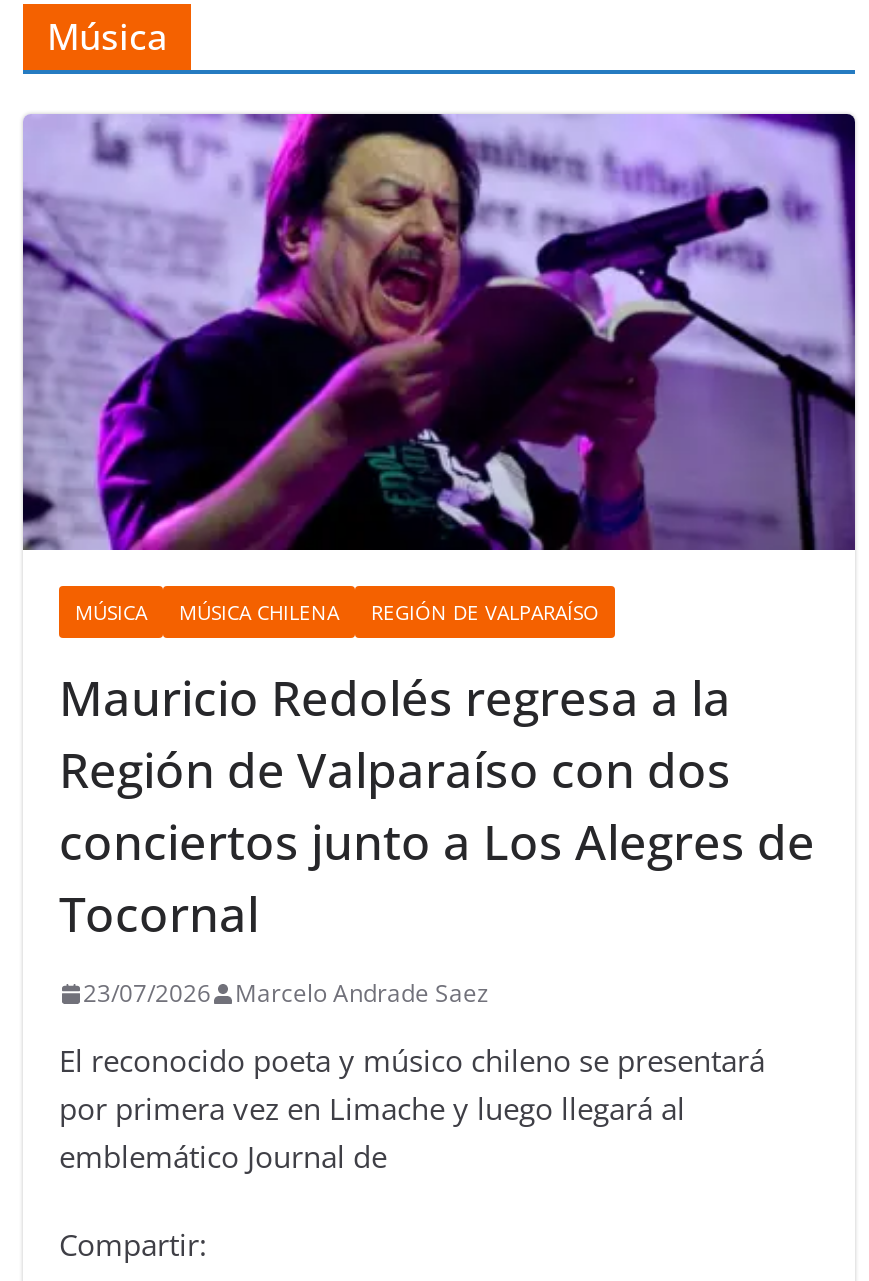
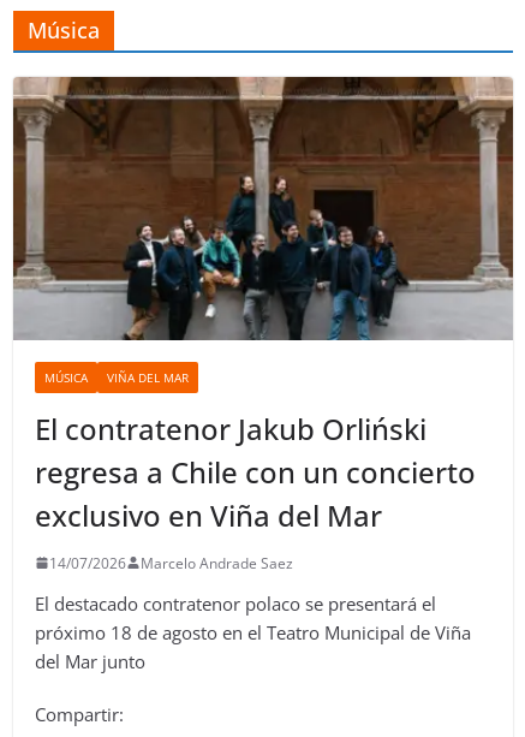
- [image]
- MÚSICA CHILENA
- REGIÓN DE VALPARAÍSO
+ [image]
+ VIÑA DEL MAR

- Mauricio Redolés regresa a la
- Región de Valparaíso con dos
- conciertos junto a Los Alegres de
- Tocornal
+ El contratenor Jakub Orliński
+ regresa a Chile con un concierto
+ exclusivo en Viña del Mar

- 23/07/2026 Marcelo Andrade Saez
+ 14/07/2026 Marcelo Andrade Saez

- El reconocido poeta y músico chileno se presentará
- por primera vez en Limache y luego llegará al
- emblemático Journal de
+ El destacado contratenor polaco se presentará el
+ próximo 18 de agosto en el Teatro Municipal de Viña
+ del Mar junto
